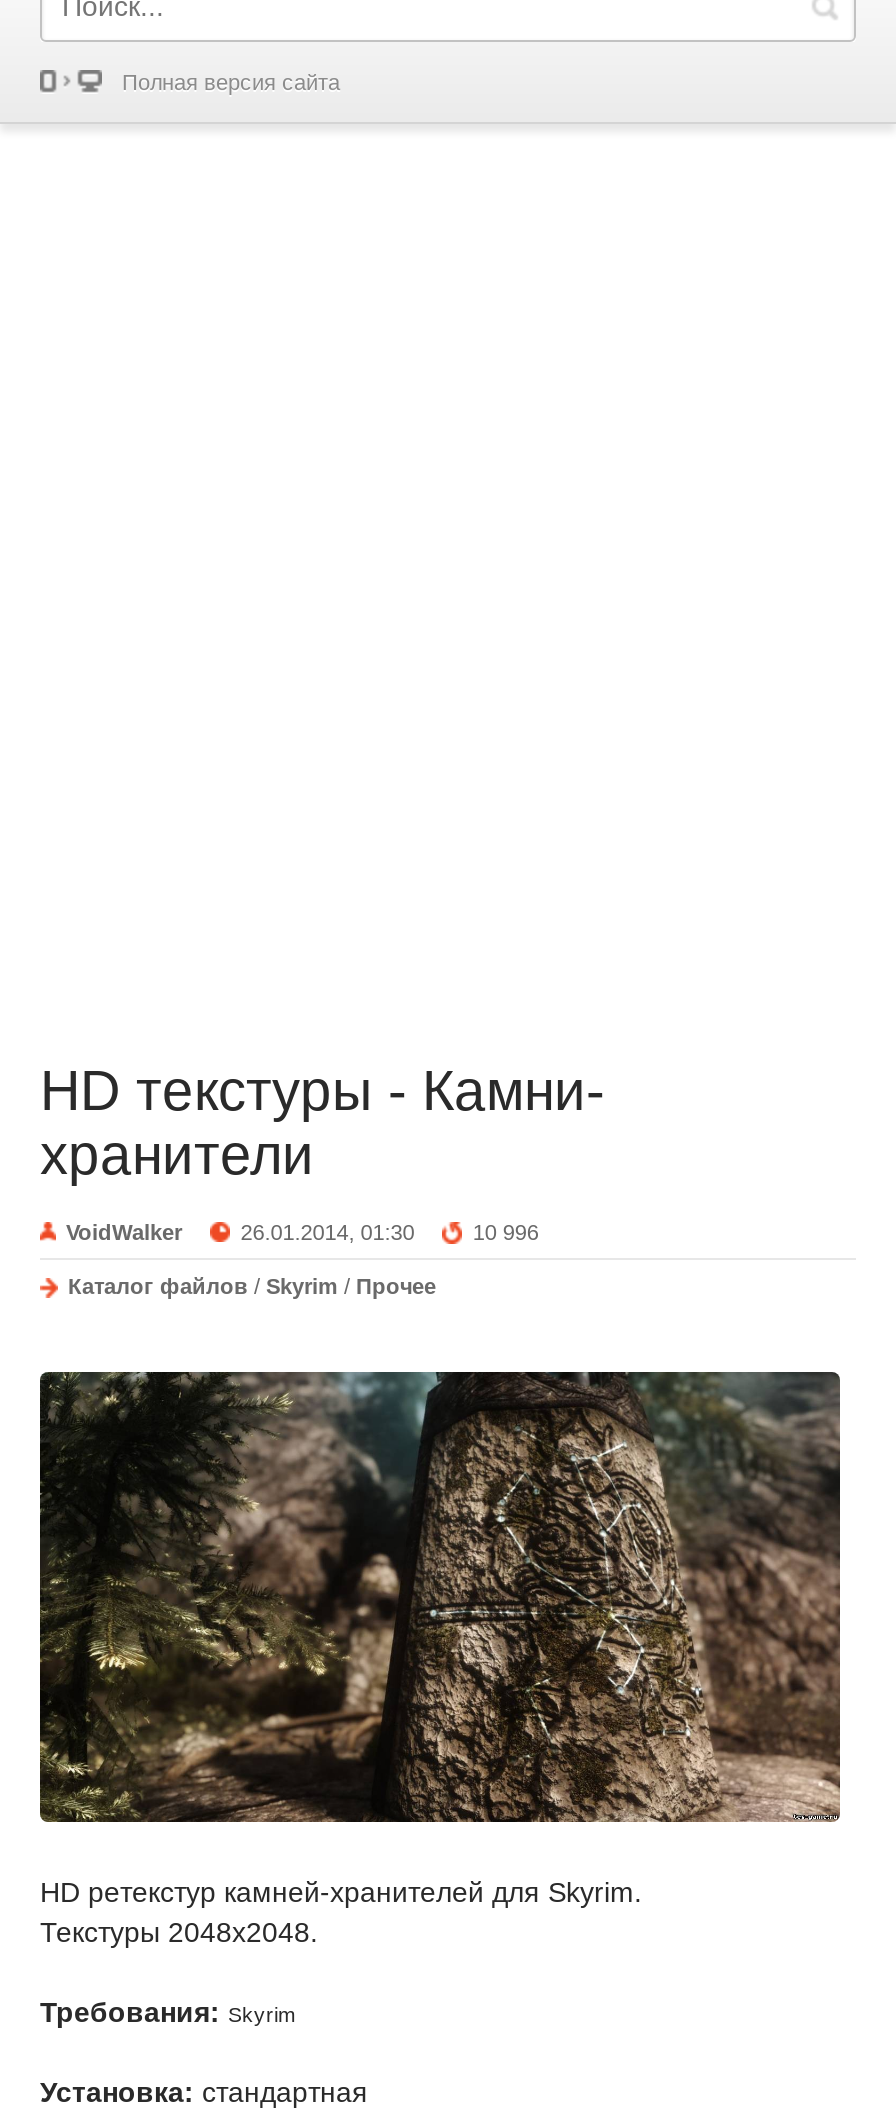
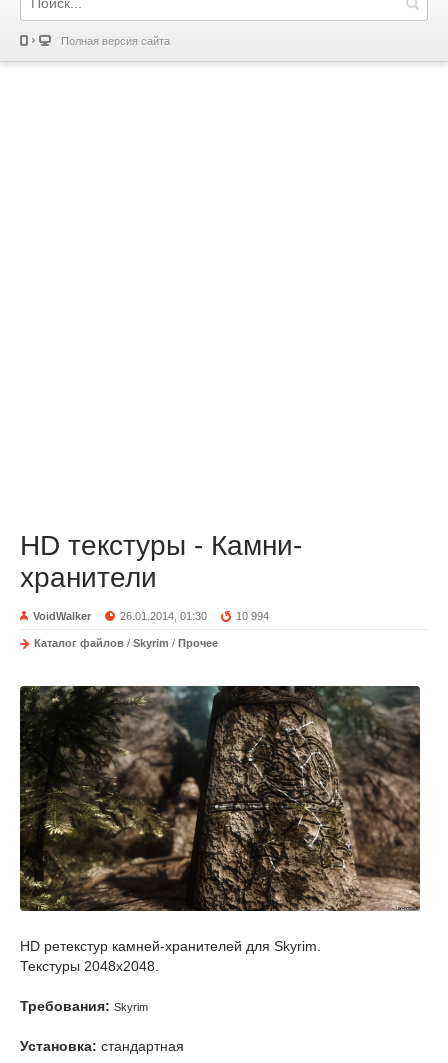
- 10 996
+ 10 994
